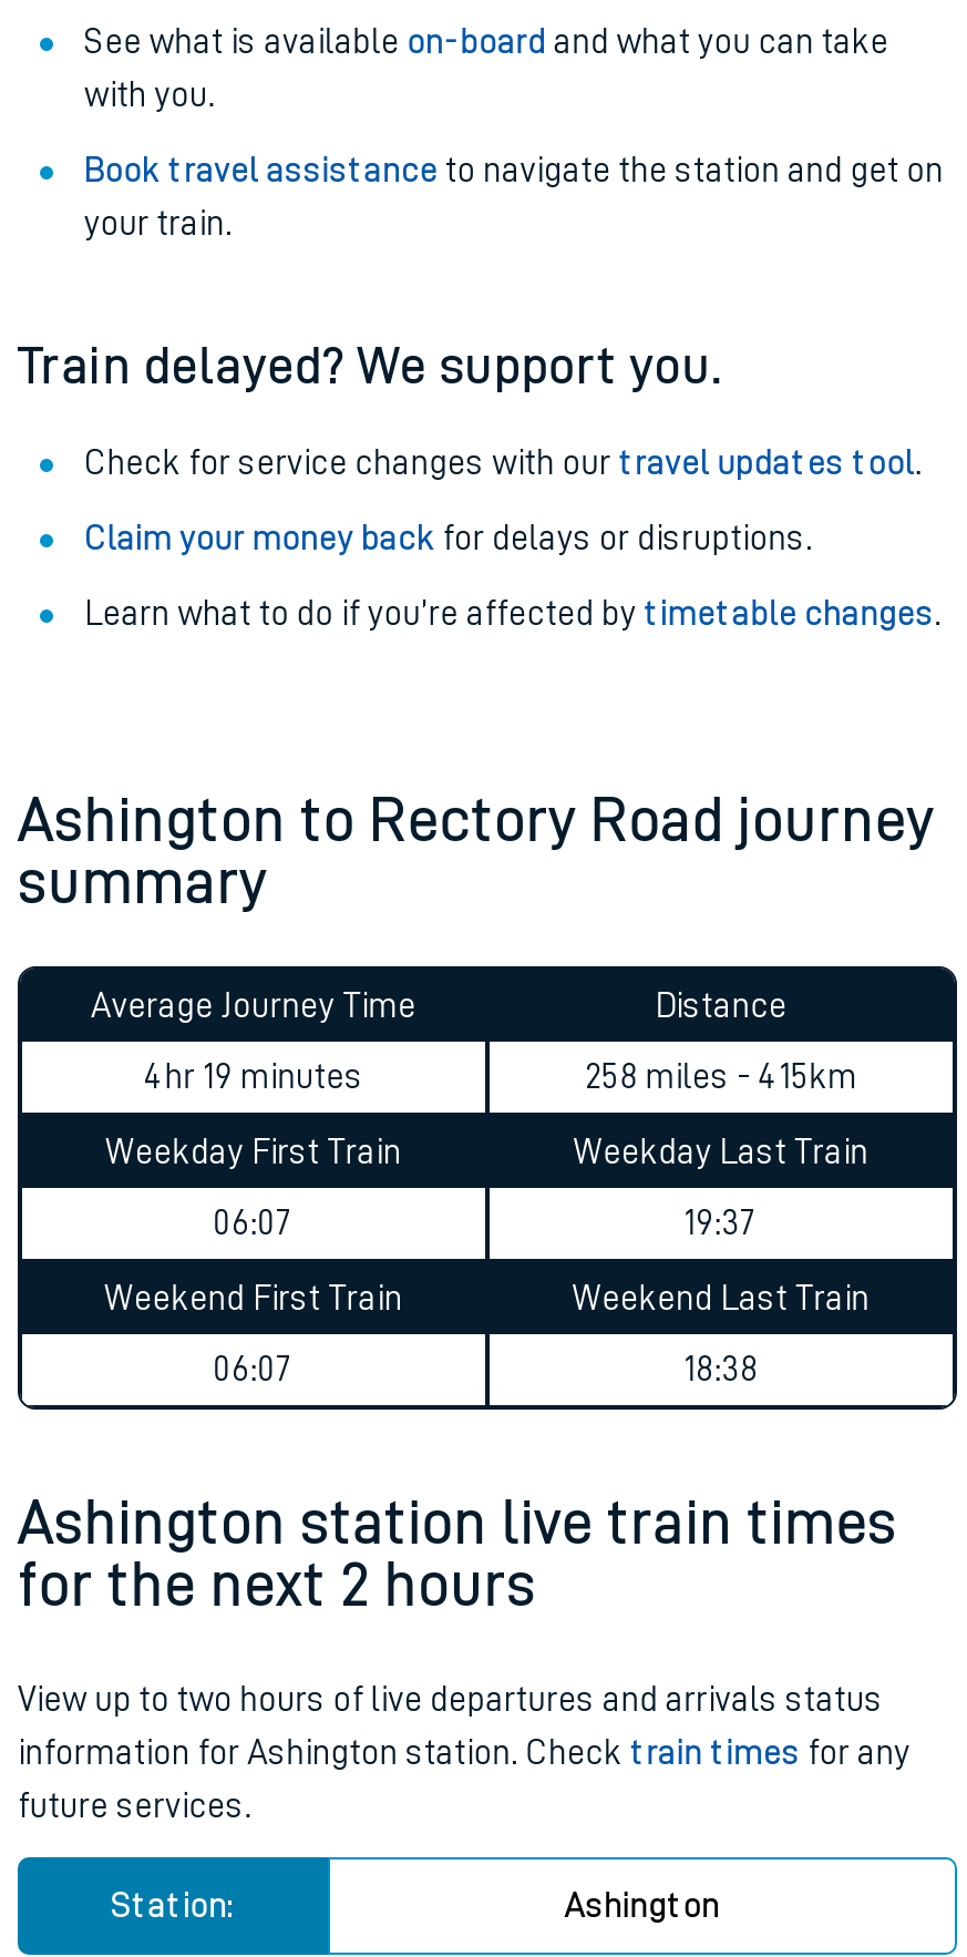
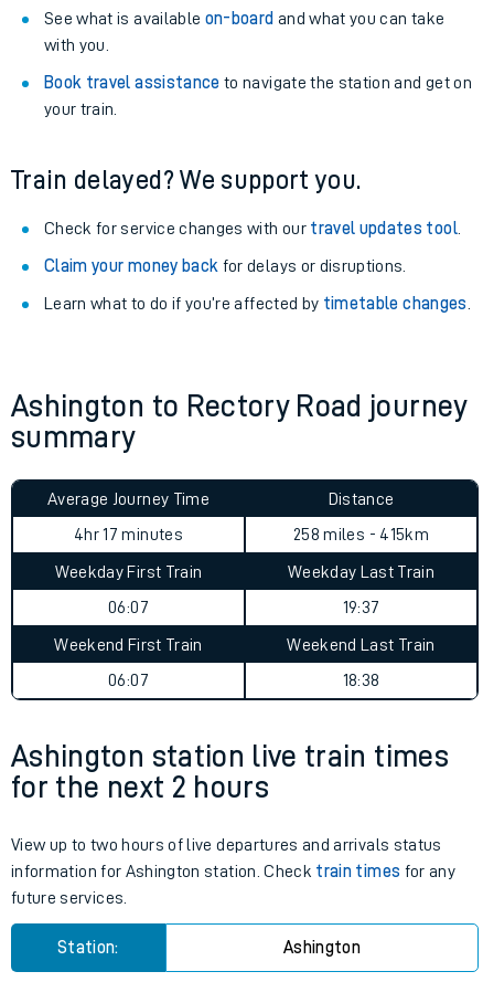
- 4hr 19 minutes
+ 4hr 17 minutes
